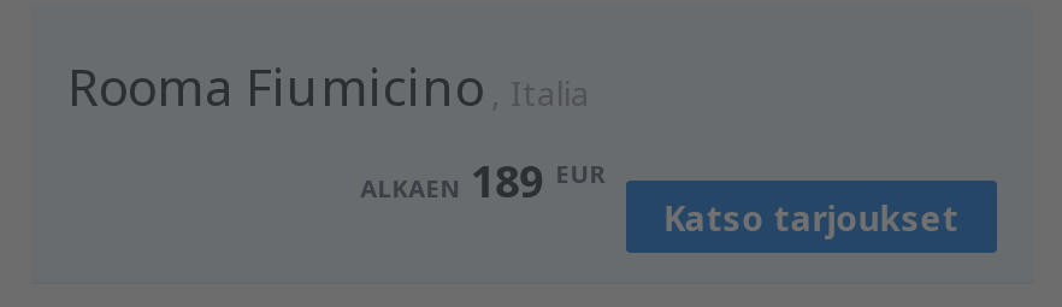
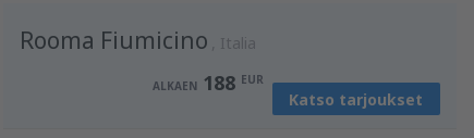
- ALKAEN 189 EUR
+ ALKAEN 188 EUR
